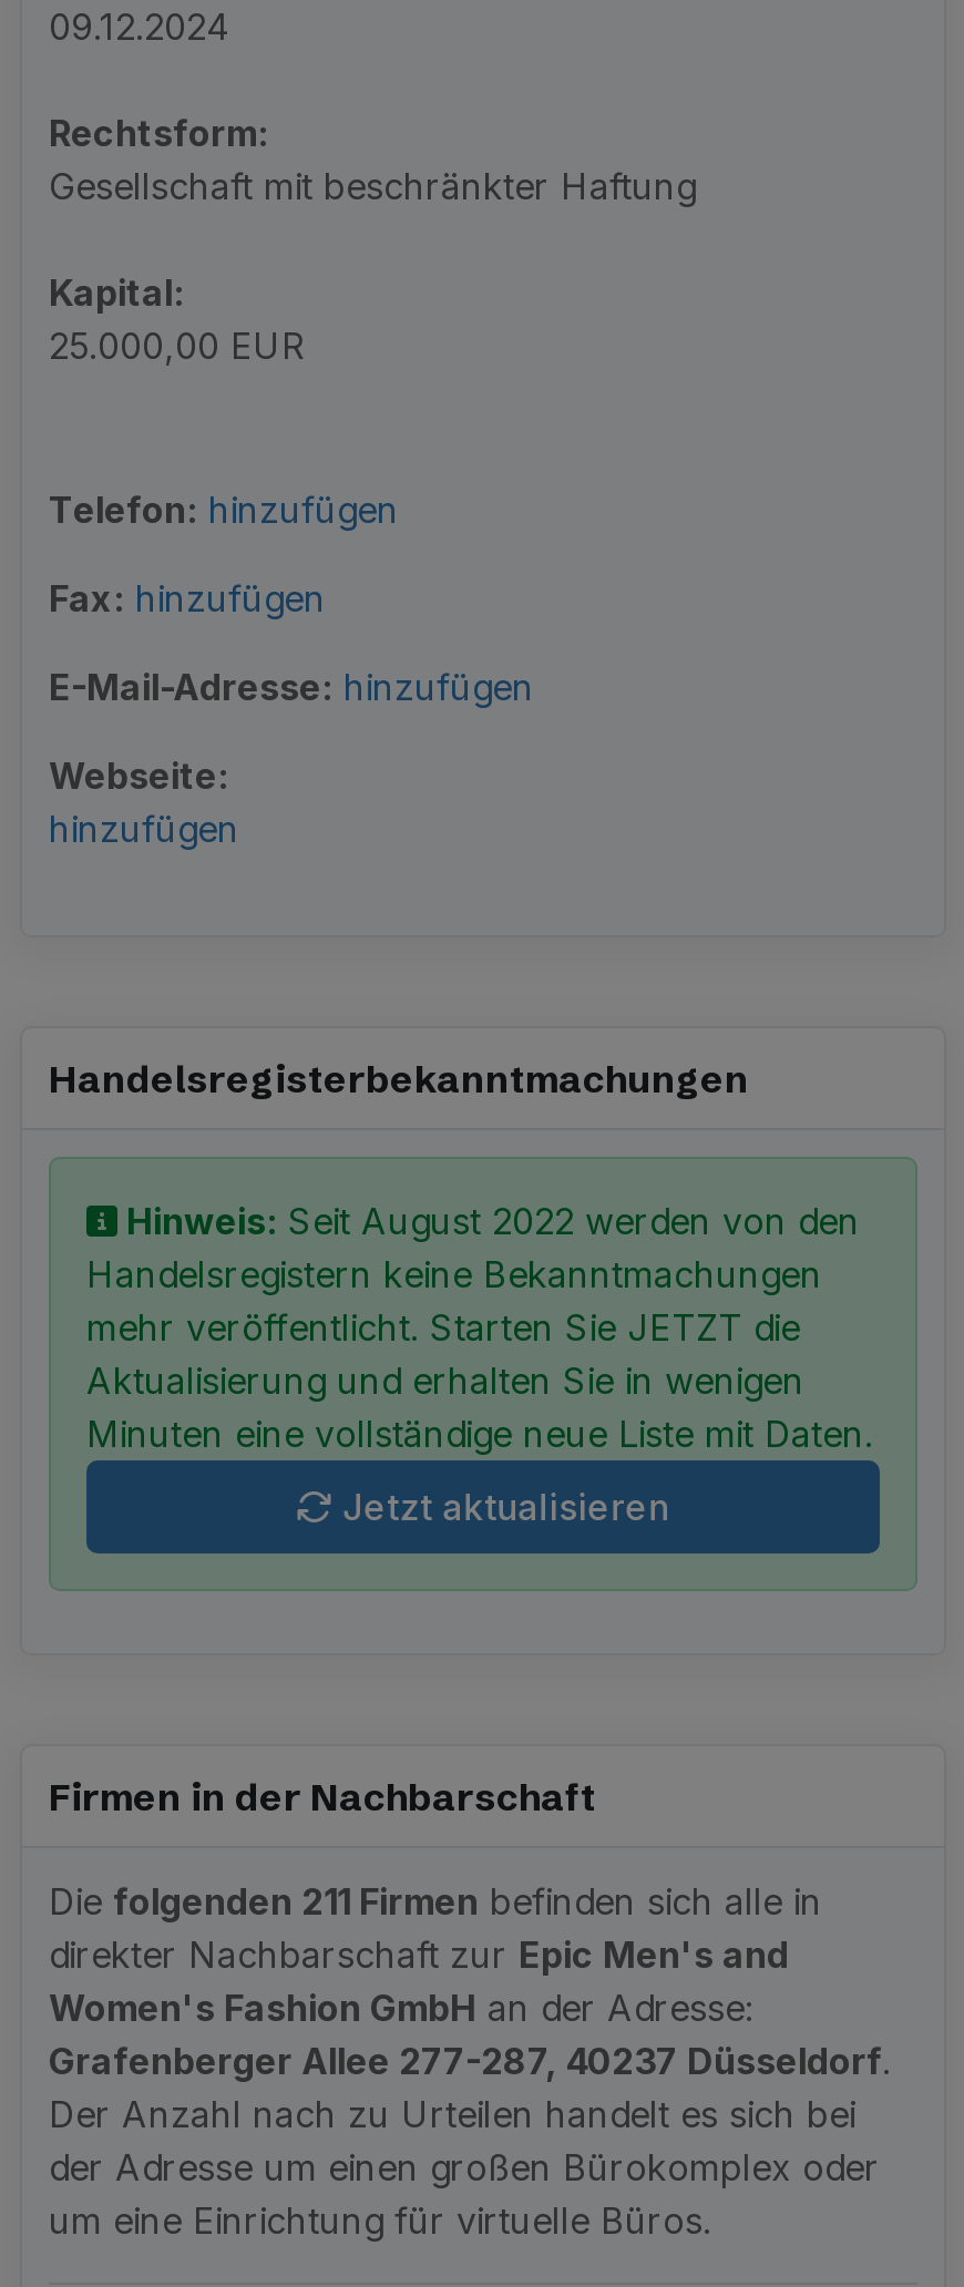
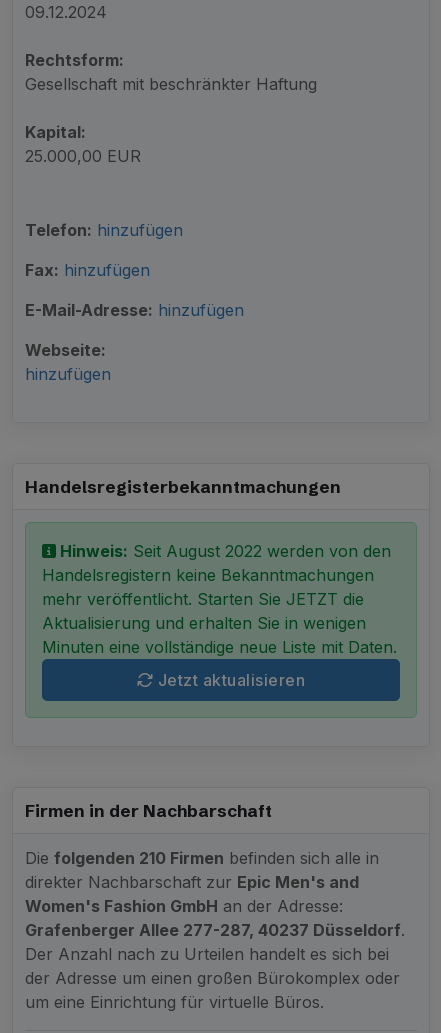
- Die folgenden 211 Firmen befinden sich alle in
+ Die folgenden 210 Firmen befinden sich alle in
